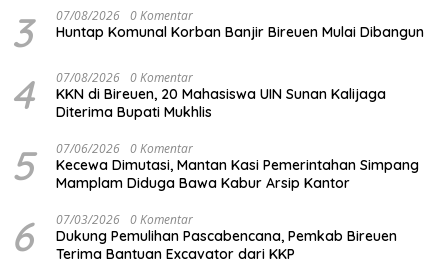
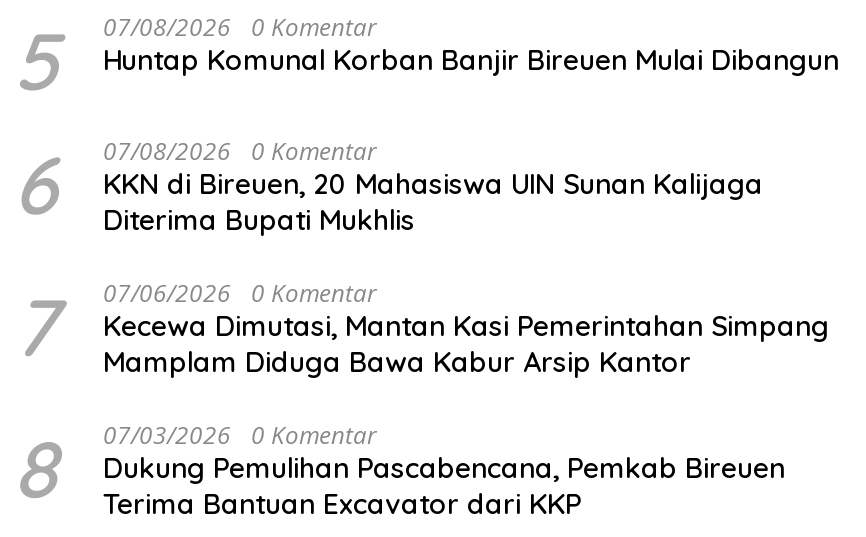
- 3 07/08/2026 0 Komentar Huntap Komunal Korban Banjir Bireuen Mulai Dibangun
+ 5 07/08/2026 0 Komentar Huntap Komunal Korban Banjir Bireuen Mulai Dibangun

- 4 07/08/2026 0 Komentar KKN di Bireuen, 20 Mahasiswa UIN Sunan Kalijaga
+ 6 07/08/2026 0 Komentar KKN di Bireuen, 20 Mahasiswa UIN Sunan Kalijaga

- 5 07/06/2026 0 Komentar Kecewa Dimutasi, Mantan Kasi Pemerintahan Simpang Mamplam Diduga Bawa Kabur Arsip Kantor
+ 7 07/06/2026 0 Komentar Kecewa Dimutasi, Mantan Kasi Pemerintahan Simpang Mamplam Diduga Bawa Kabur Arsip Kantor

- 6 07/03/2026 0 Komentar Dukung Pemulihan Pascabencana, Pemkab Bireuen Terima Bantuan Excavator dari KKP
+ 8 07/03/2026 0 Komentar Dukung Pemulihan Pascabencana, Pemkab Bireuen Terima Bantuan Excavator dari KKP
